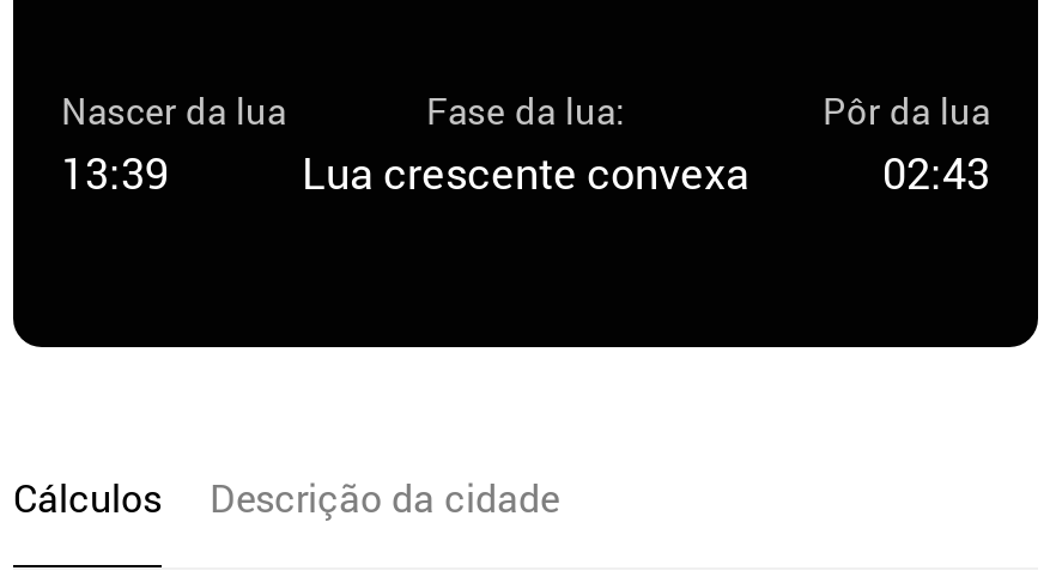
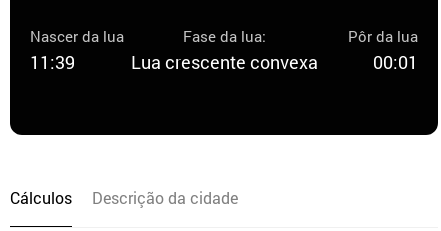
- 13:39
+ 11:39

- 02:43
+ 00:01
